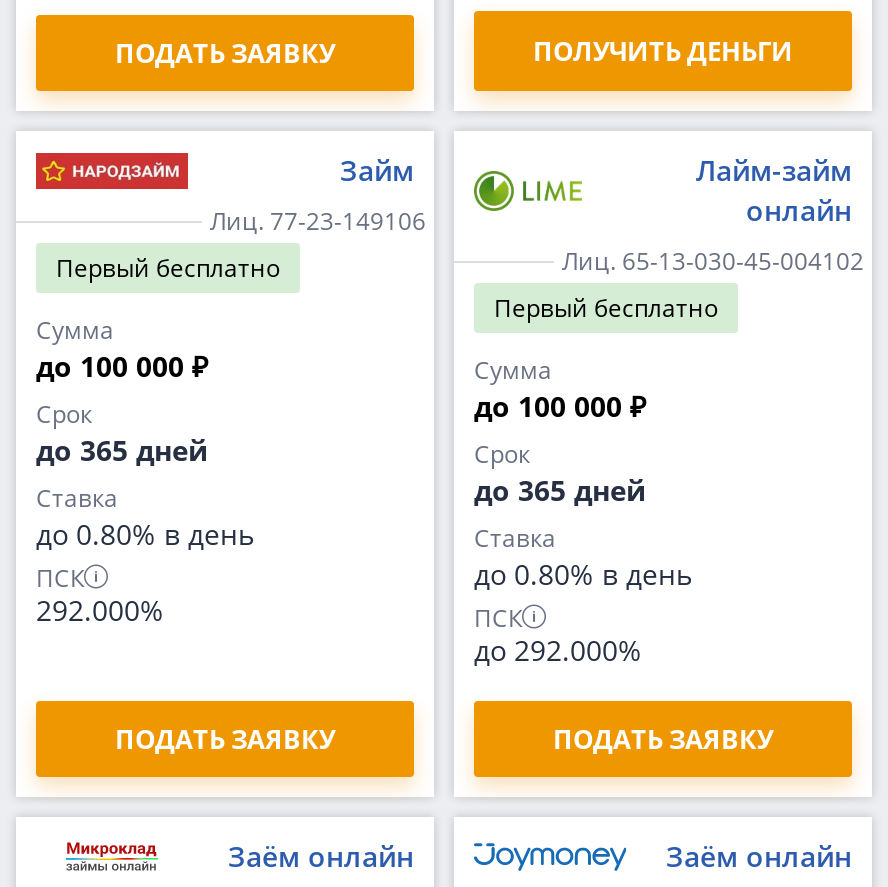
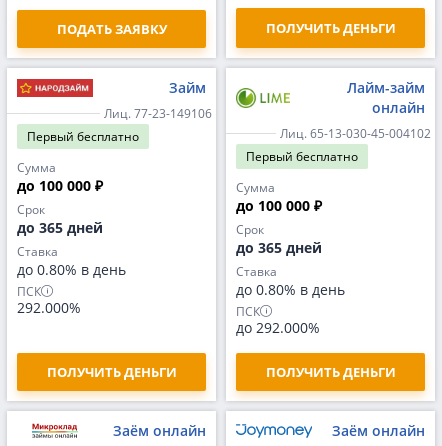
- ПОДАТЬ ЗАЯВКУ
+ ПОЛУЧИТЬ ДЕНЬГИ

- ПОДАТЬ ЗАЯВКУ
+ ПОЛУЧИТЬ ДЕНЬГИ
